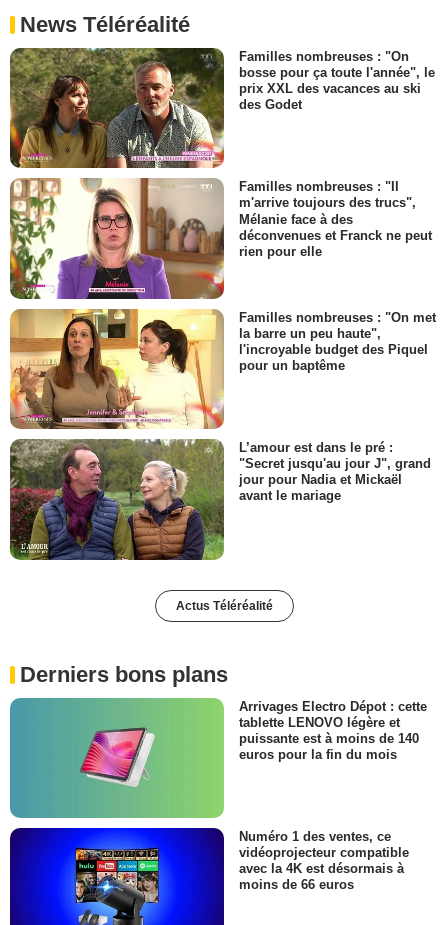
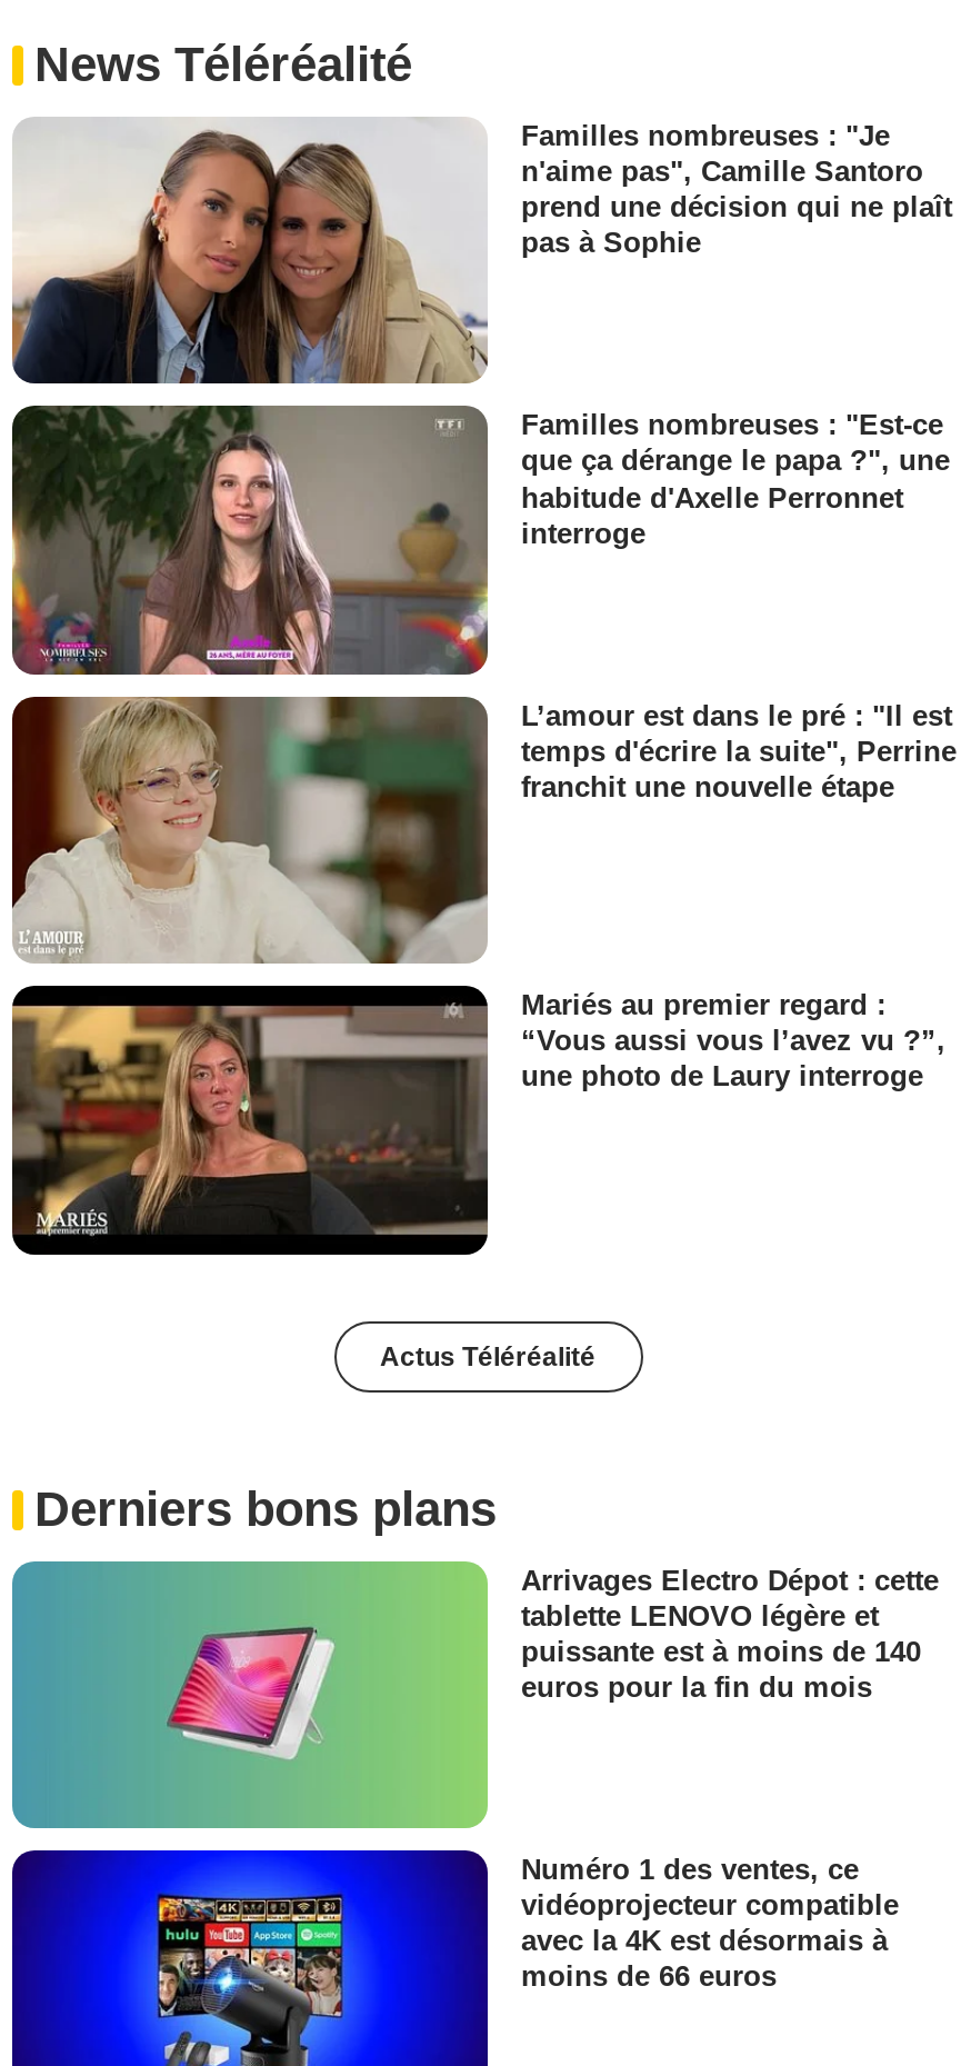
- [image]
- Familles nombreuses : "On
- bosse pour ça toute l'année", le
- prix XXL des vacances au ski
- des Godet
+ [image]
+ Familles nombreuses : "Je
+ n'aime pas", Camille Santoro
+ prend une décision qui ne plaît
+ pas à Sophie

- [image]
- Familles nombreuses : "Il
- m'arrive toujours des trucs",
- Mélanie face à des
- déconvenues et Franck ne peut
- rien pour elle
+ [image]
+ Familles nombreuses : "Est-ce
+ que ça dérange le papa ?", une
+ habitude d'Axelle Perronnet
+ interroge

- [image]
- Familles nombreuses : "On met
- la barre un peu haute",
- l'incroyable budget des Piquel
- pour un baptême
+ [image]
+ L’amour est dans le pré : "Il est
+ temps d'écrire la suite", Perrine
+ franchit une nouvelle étape

- [image]
- L’amour est dans le pré :
- "Secret jusqu'au jour J", grand
- jour pour Nadia et Mickaël
- avant le mariage
+ [image]
+ Mariés au premier regard :
+ “Vous aussi vous l’avez vu ?”,
+ une photo de Laury interroge
